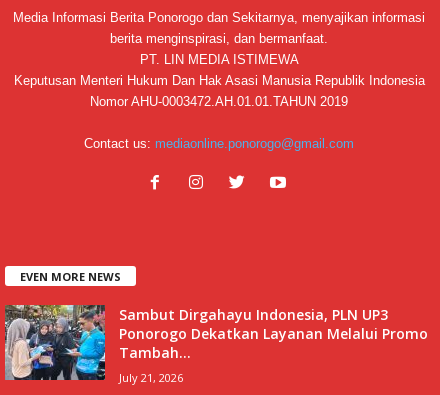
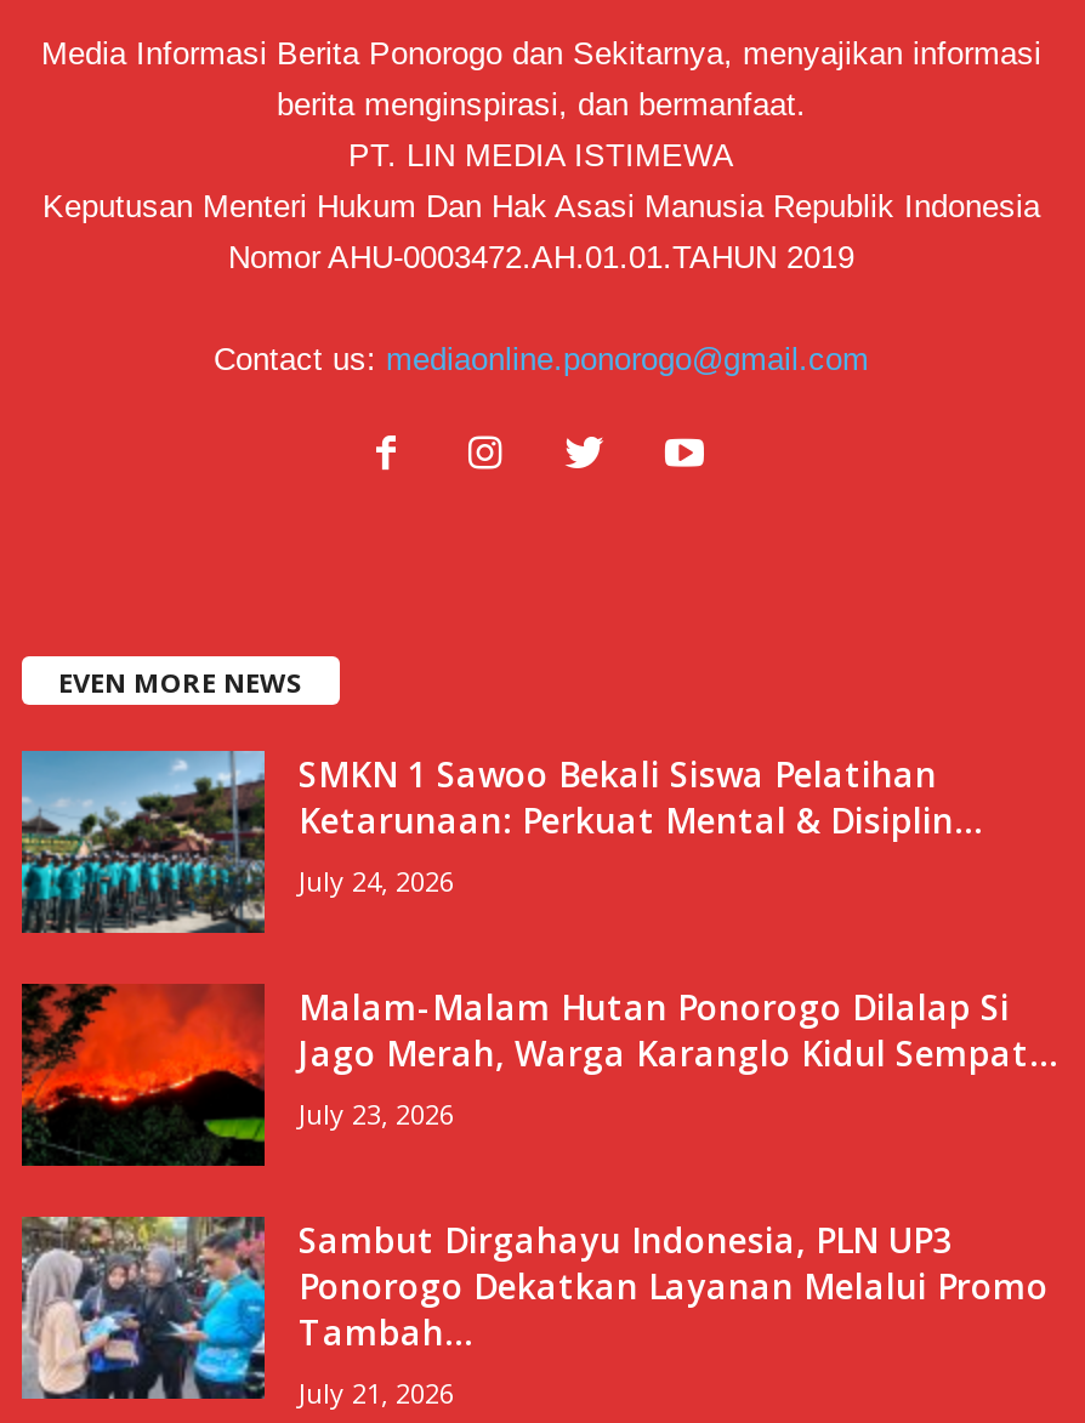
+ [image]
+ SMKN 1 Sawoo Bekali Siswa Pelatihan
+ Ketarunaan: Perkuat Mental & Disiplin...
+ July 24, 2026
+ Malam-Malam Hutan Ponorogo Dilalap Si
+ Jago Merah, Warga Karanglo Kidul Sempat...
+ July 23, 2026

+ [image]
